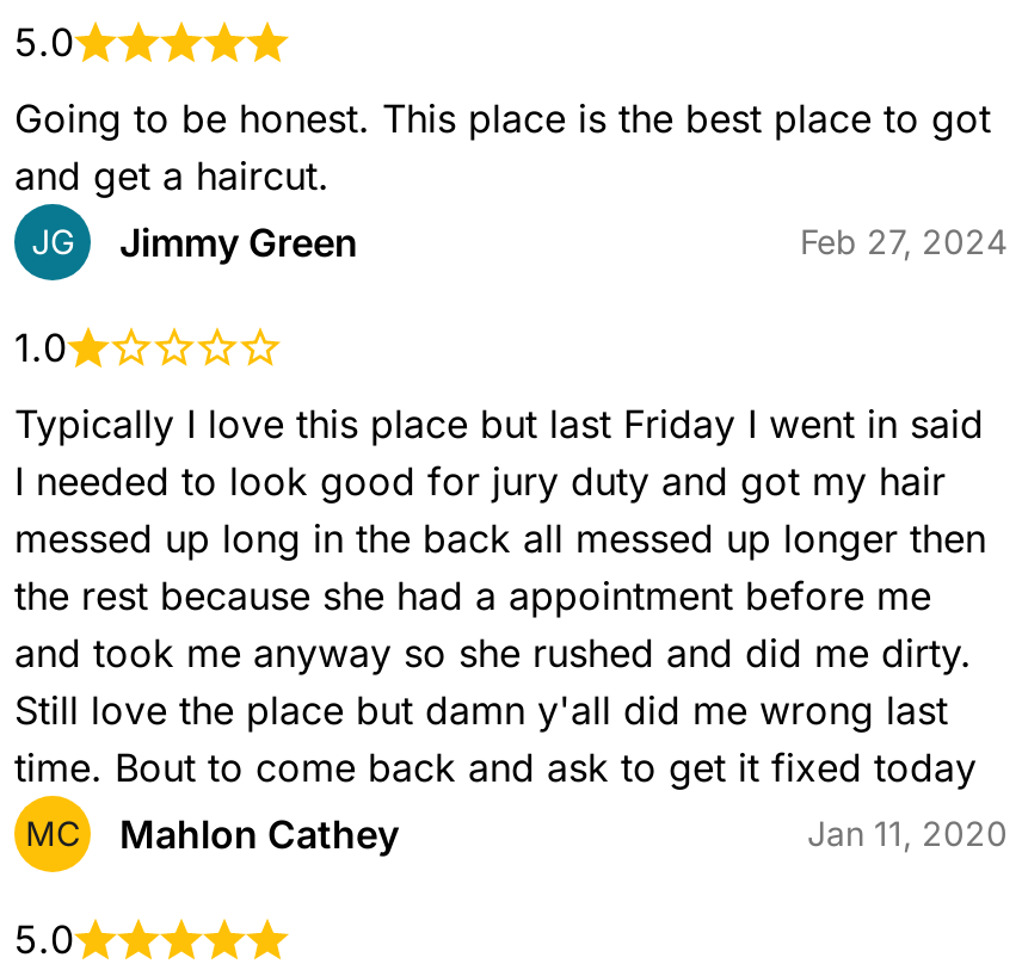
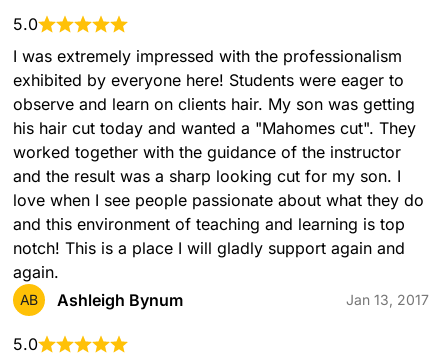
- Going to be honest. This place is the best place to got
- and get a haircut.
- JG
- Jimmy Green
- Feb 27, 2024
- 1.0
- Typically I love this place but last Friday I went in said
- I needed to look good for jury duty and got my hair
- messed up long in the back all messed up longer then
- the rest because she had a appointment before me
- and took me anyway so she rushed and did me dirty.
- Still love the place but damn y'all did me wrong last
- time. Bout to come back and ask to get it fixed today
- MC
- Mahlon Cathey
- Jan 11, 2020
+ I was extremely impressed with the professionalism
+ exhibited by everyone here! Students were eager to
+ observe and learn on clients hair. My son was getting
+ his hair cut today and wanted a "Mahomes cut". They
+ worked together with the guidance of the instructor
+ and the result was a sharp looking cut for my son. I
+ love when I see people passionate about what they do
+ and this environment of teaching and learning is top
+ notch! This is a place I will gladly support again and
+ again.
+ AB
+ Ashleigh Bynum
+ Jan 13, 2017
